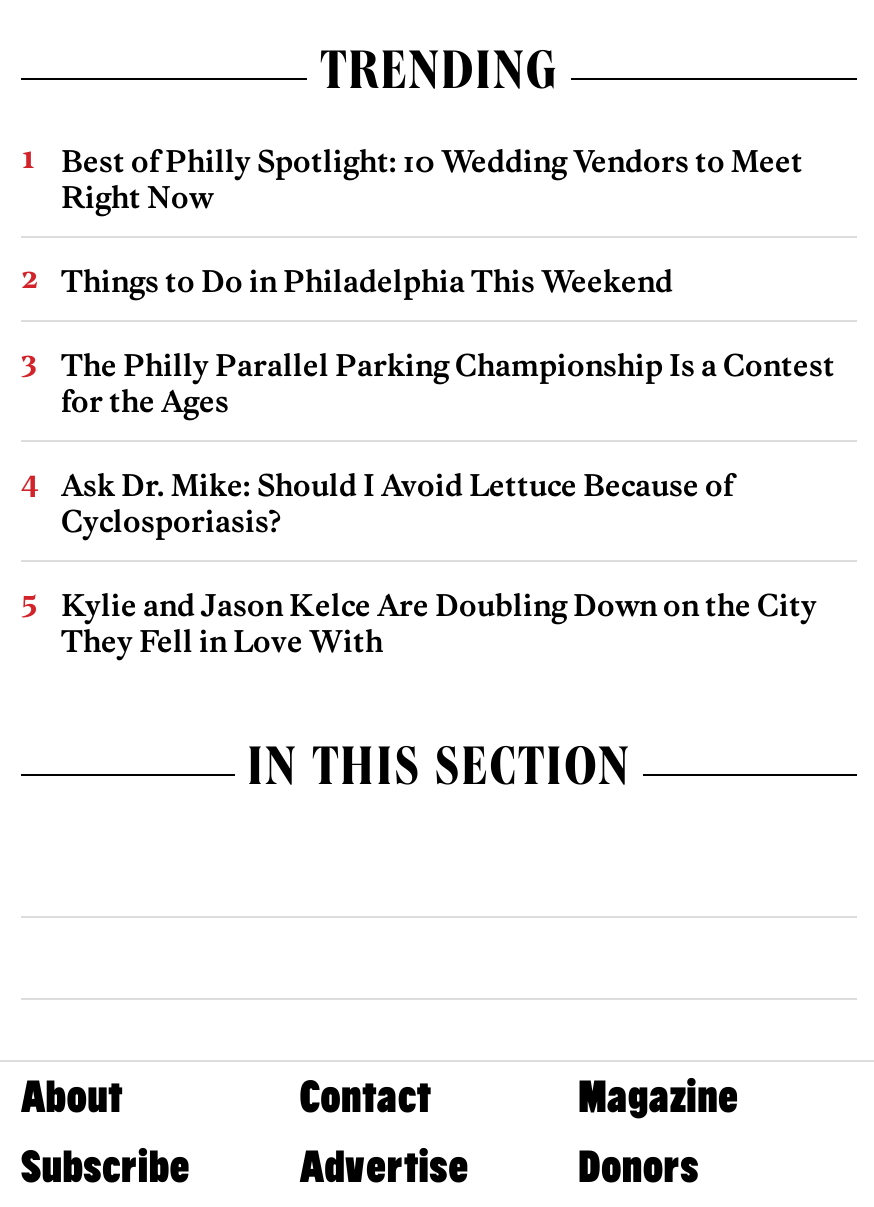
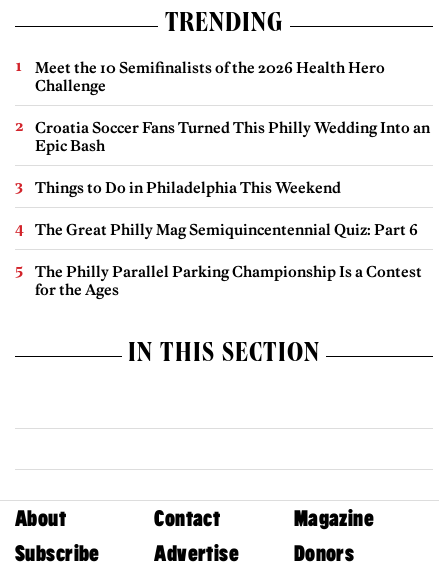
- Best of Philly Spotlight: 10 Wedding Vendors to Meet
- Right Now
+ Meet the 10 Semifinalists of the 2026 Health Hero
+ Challenge
+ Croatia Soccer Fans Turned This Philly Wedding Into an
+ Epic Bash

moved down: Things to Do in Philadelphia This Weekend

+ The Great Philly Mag Semiquincentennial Quiz: Part 6

moved down: The Philly Parallel Parking Championship Is a Contest | for the Ages

- Ask Dr. Mike: Should I Avoid Lettuce Because of
- Cyclosporiasis?
- Kylie and Jason Kelce Are Doubling Down on the City
- They Fell in Love With
